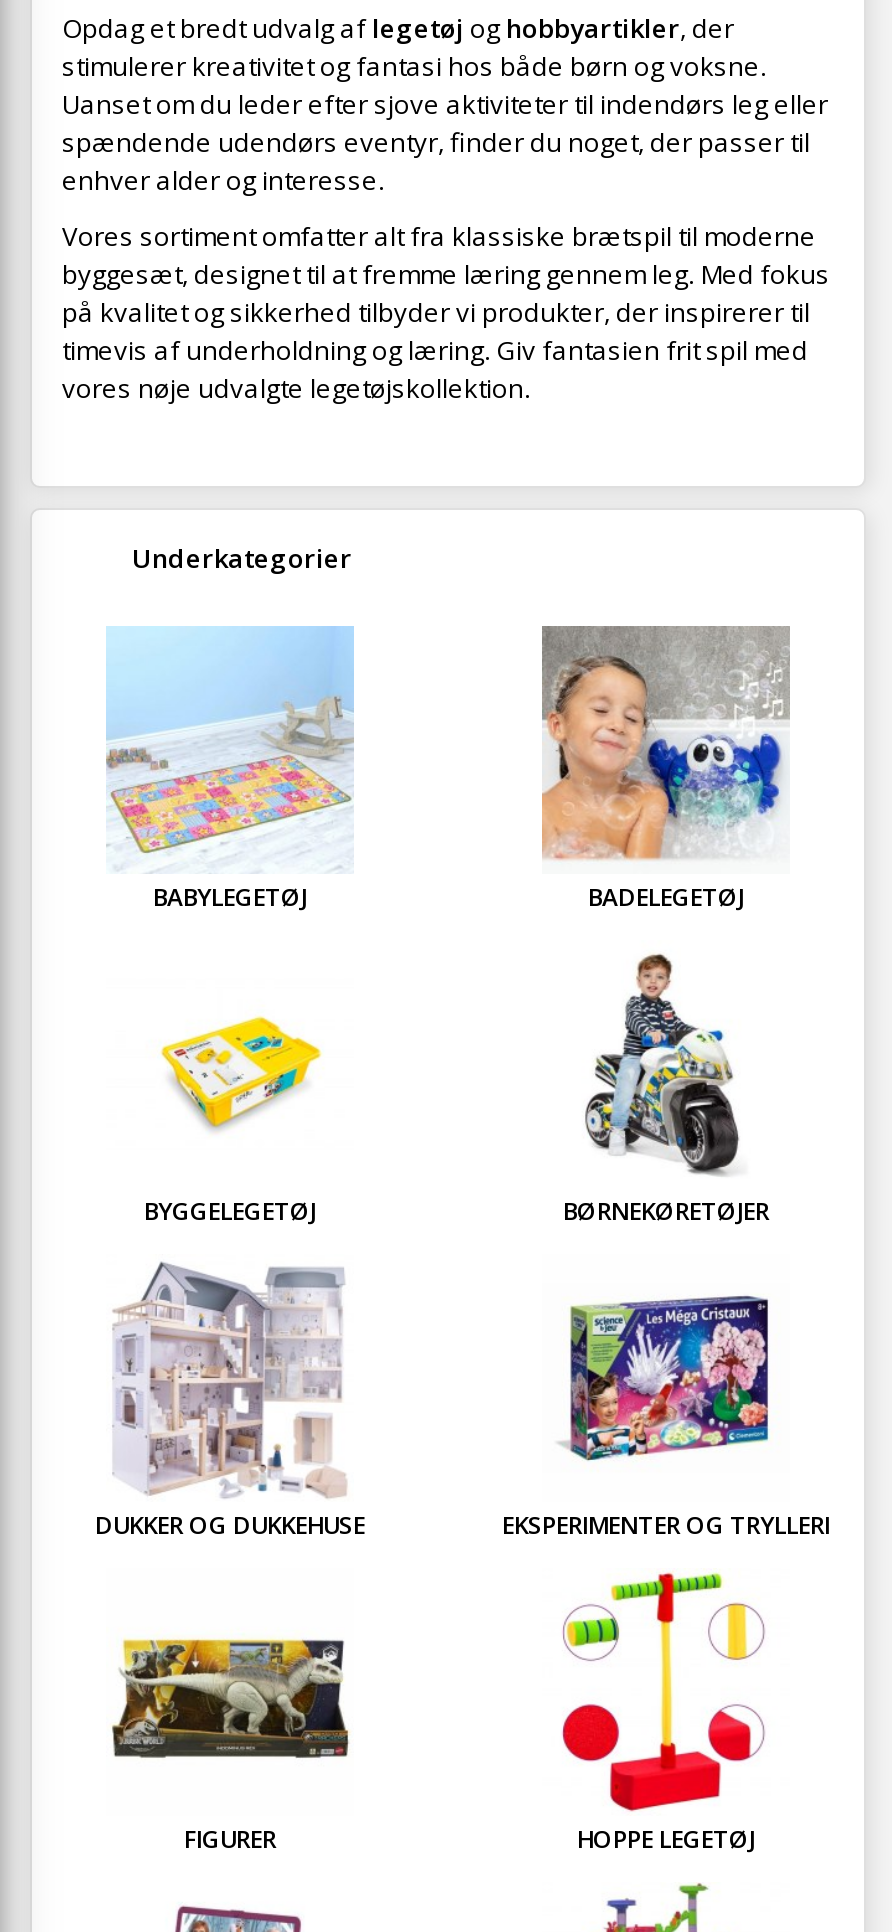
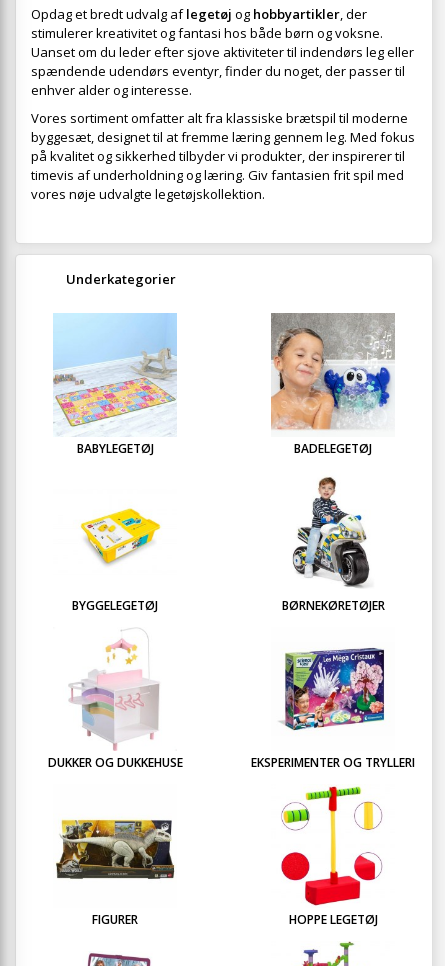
- [image]
+ [image]
